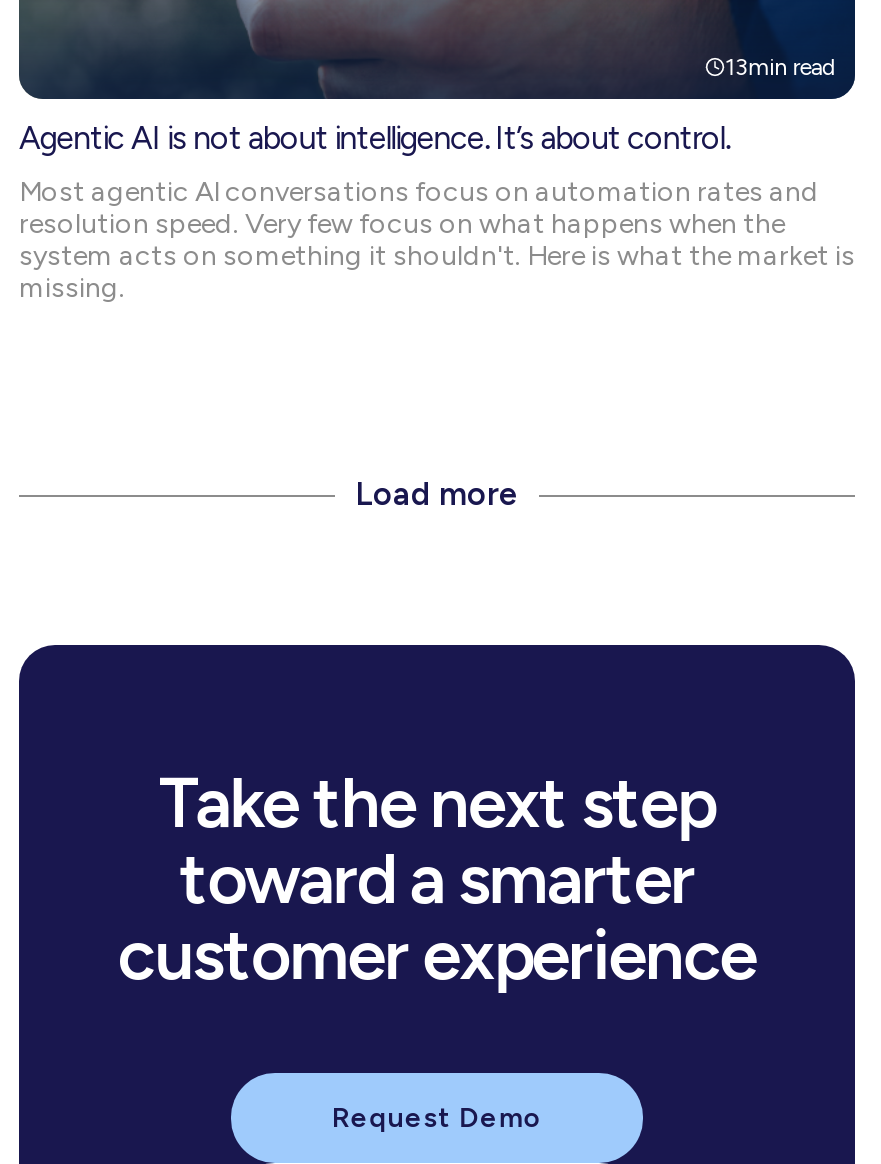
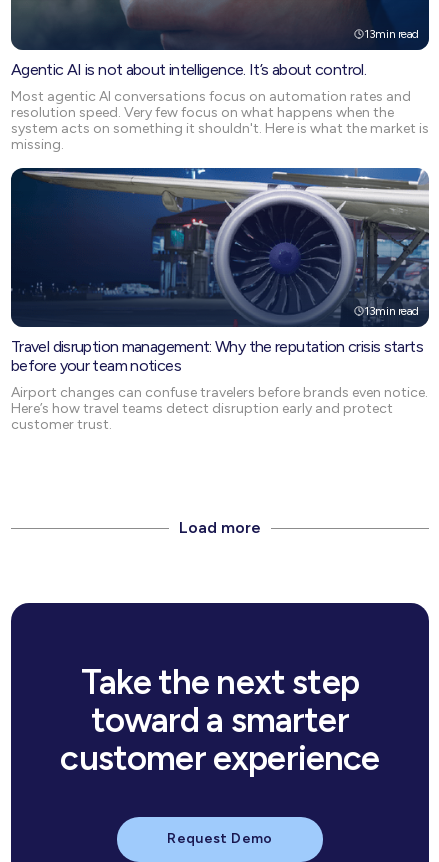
+ [image]
+ 13min read
+ Travel disruption management: Why the reputation crisis starts
+ before your team notices
+ Airport changes can confuse travelers before brands even notice.
+ Here’s how travel teams detect disruption early and protect
+ customer trust.
